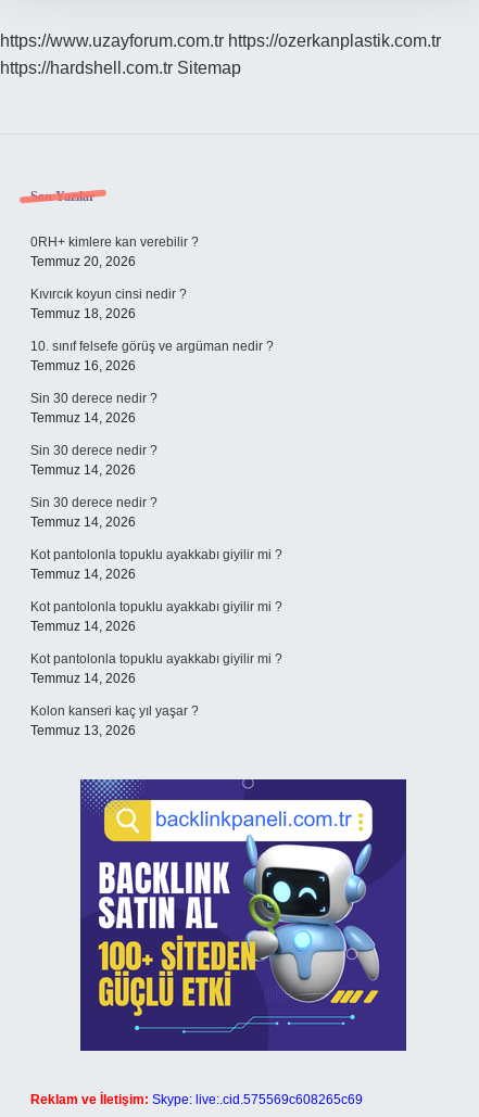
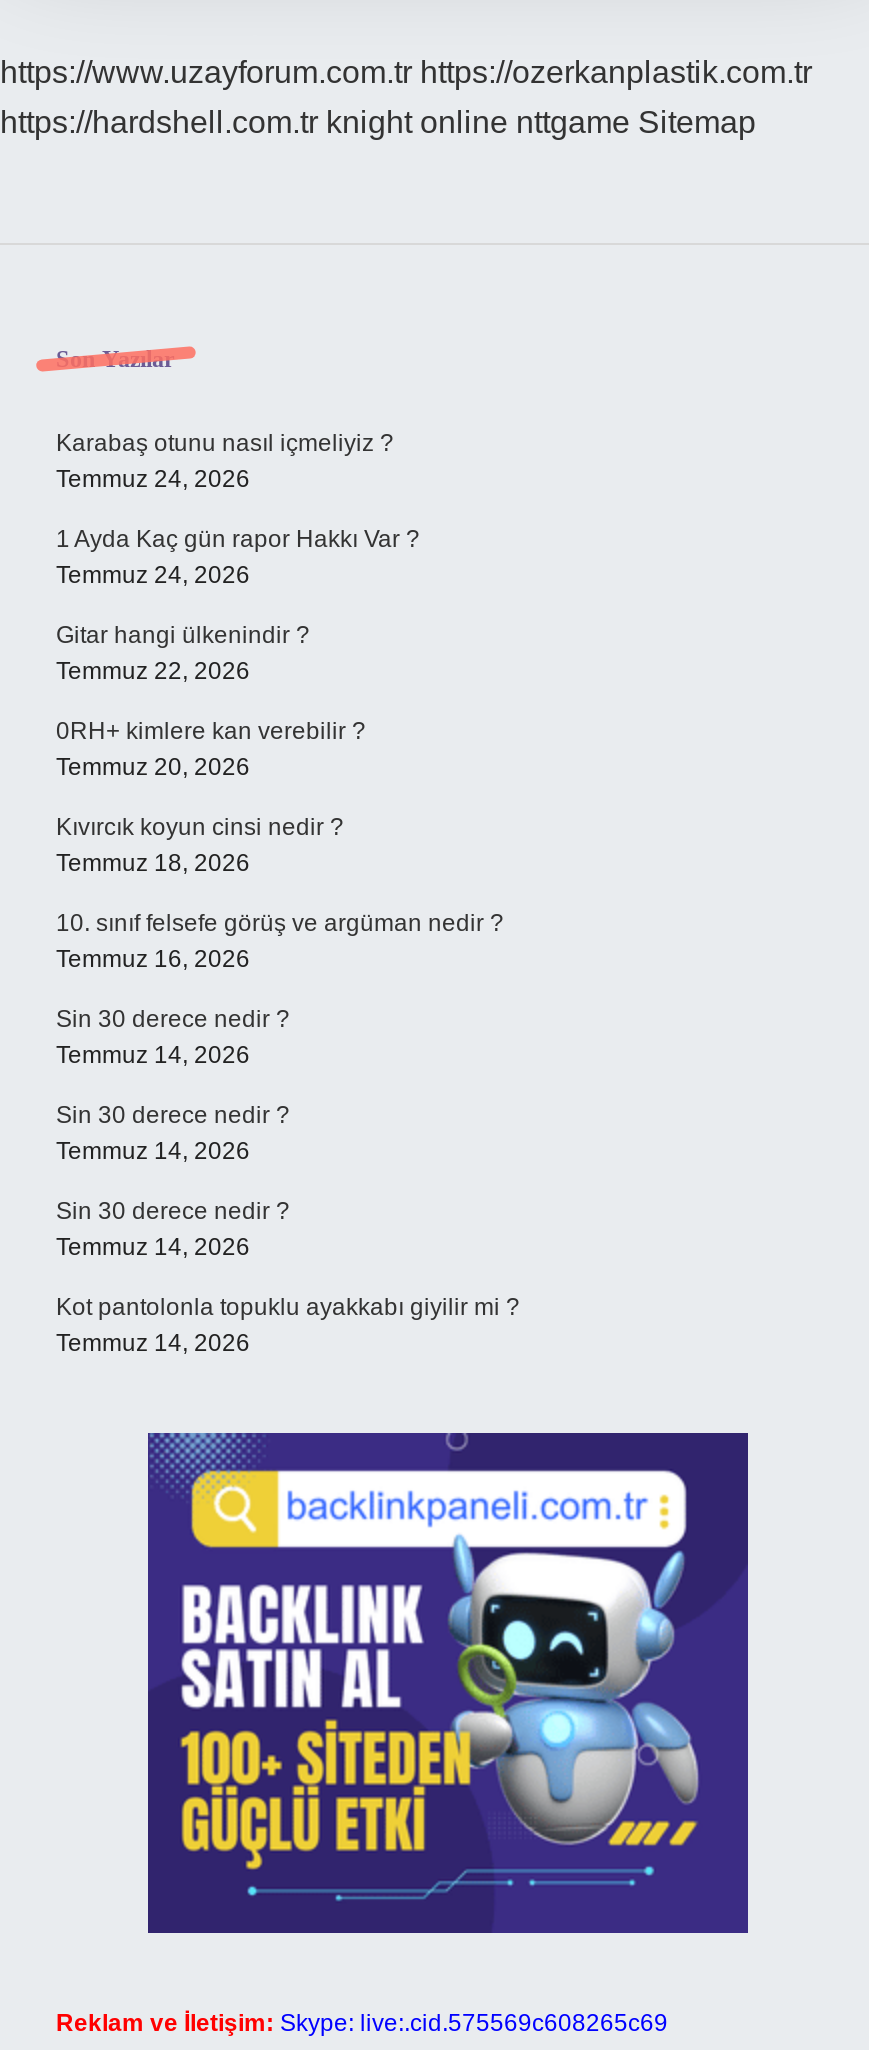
- https://hardshell.com.tr Sitemap
+ https://hardshell.com.tr knight online nttgame Sitemap

+ Karabaş otunu nasıl içmeliyiz ?
+ Temmuz 24, 2026
+ 1 Ayda Kaç gün rapor Hakkı Var ?
+ Temmuz 24, 2026
+ Gitar hangi ülkenindir ?
+ Temmuz 22, 2026

moved down: 0RH+ kimlere kan verebilir ? | Temmuz 20, 2026 | Kıvırcık koyun cinsi nedir ? | ... | Kot pantolonla topuklu ayakkabı giyilir mi ? | Temmuz 14, 2026

- Kot pantolonla topuklu ayakkabı giyilir mi ?
- Temmuz 14, 2026
- Kot pantolonla topuklu ayakkabı giyilir mi ?
- Temmuz 14, 2026
- Kolon kanseri kaç yıl yaşar ?
- Temmuz 13, 2026
